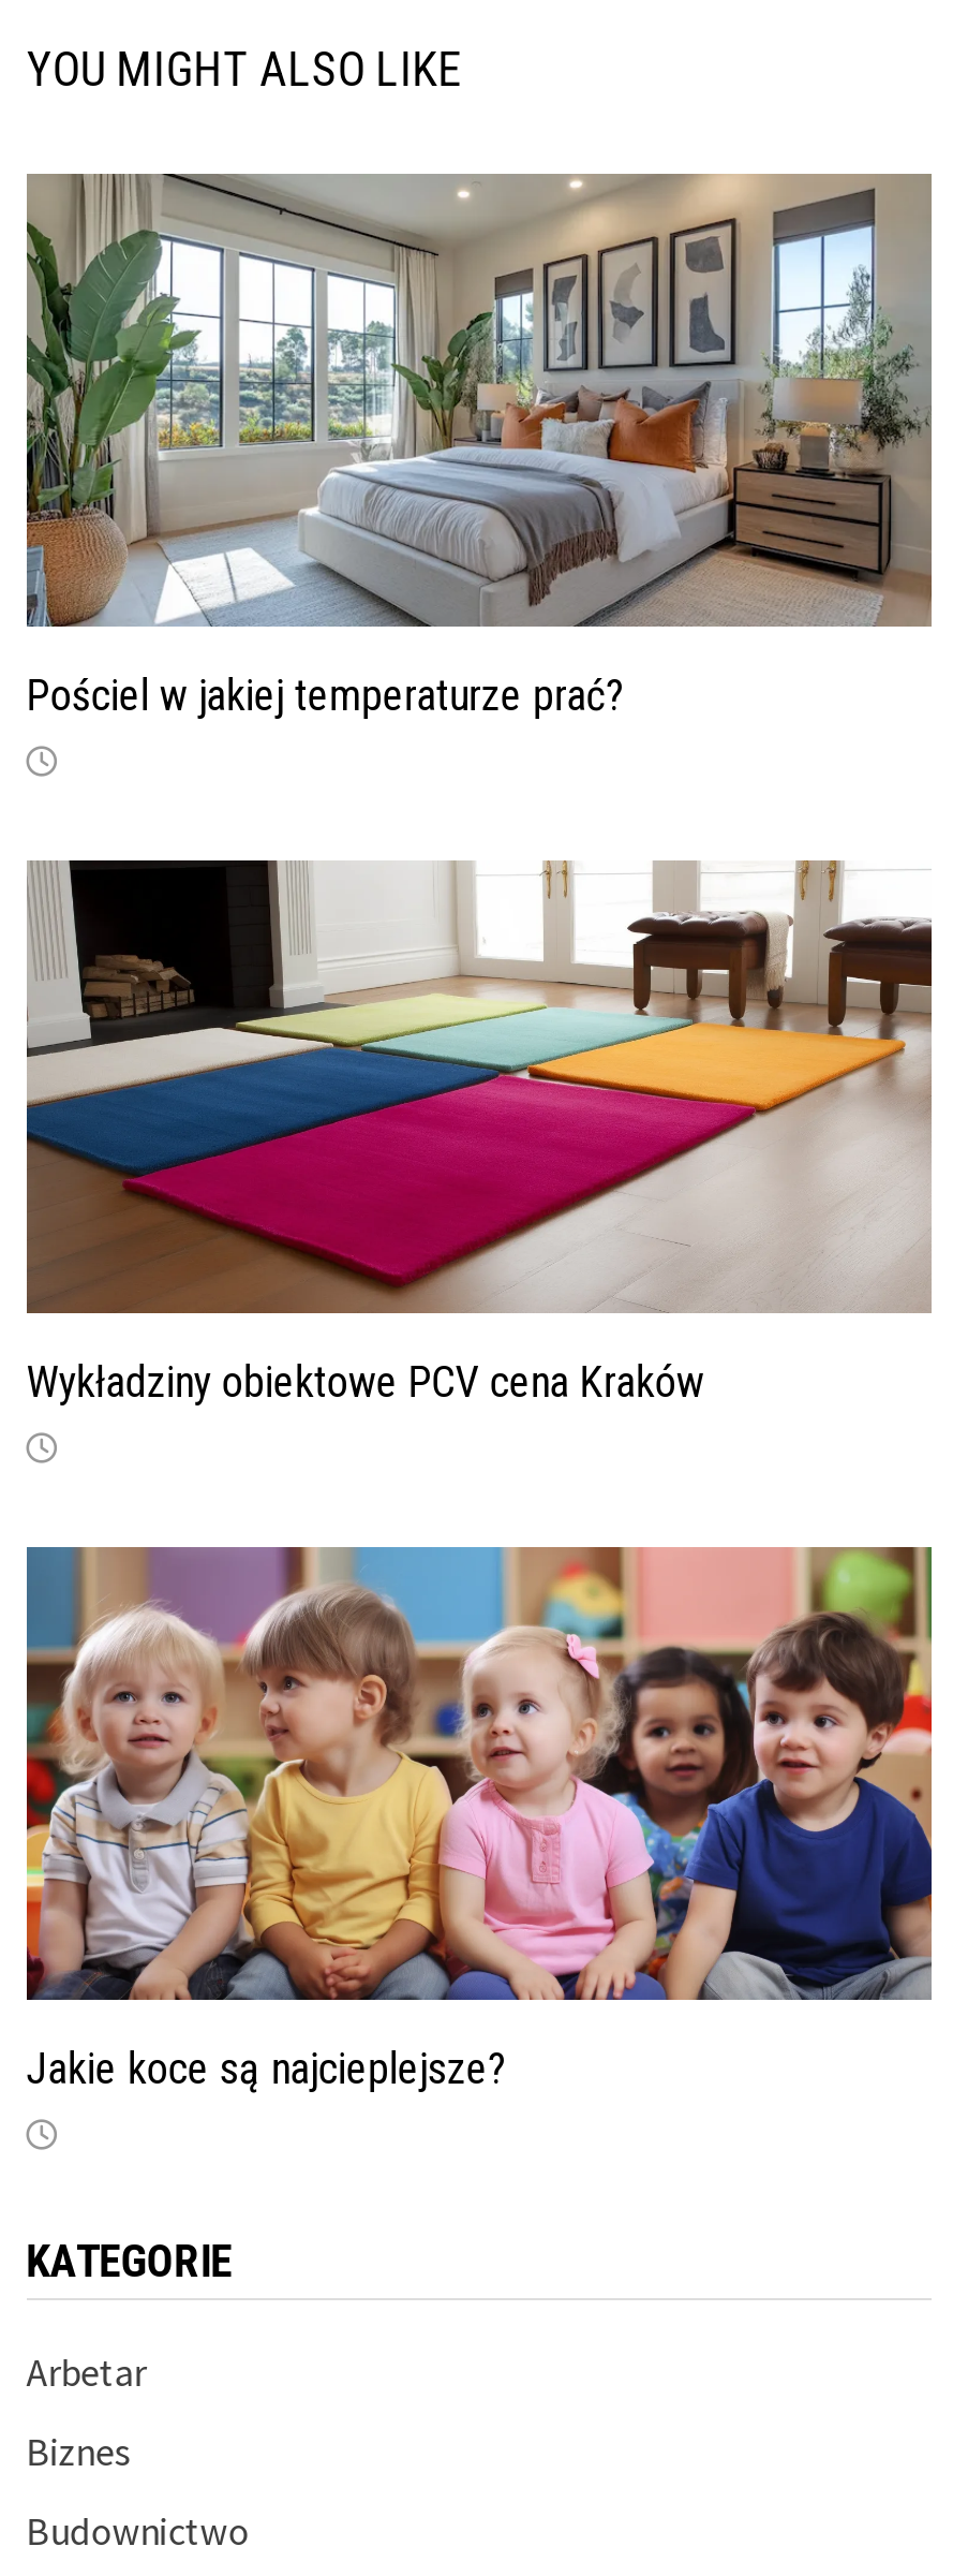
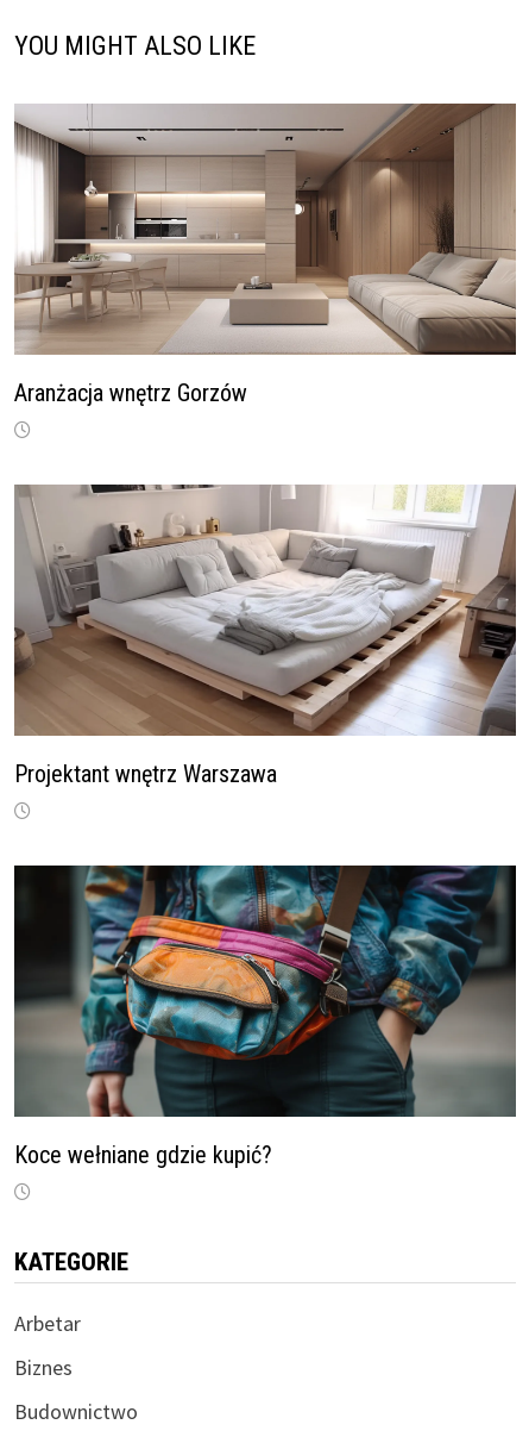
- [image]
- Pościel w jakiej temperaturze prać?
+ [image]
+ Aranżacja wnętrz Gorzów

- [image]
- Wykładziny obiektowe PCV cena Kraków
+ [image]
+ Projektant wnętrz Warszawa

- [image]
- Jakie koce są najcieplejsze?
+ [image]
+ Koce wełniane gdzie kupić?
